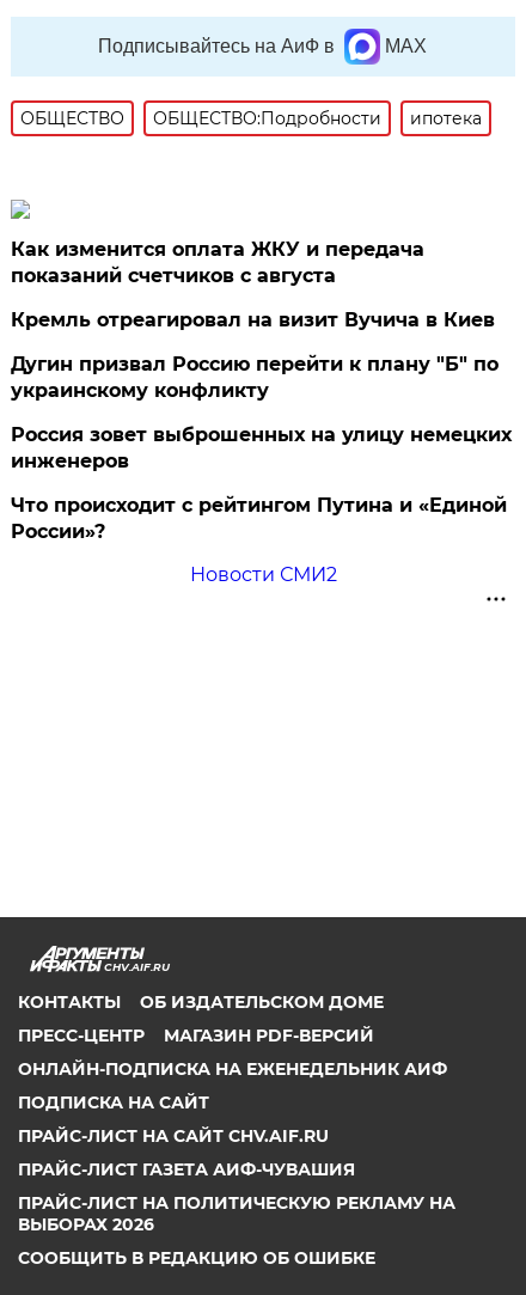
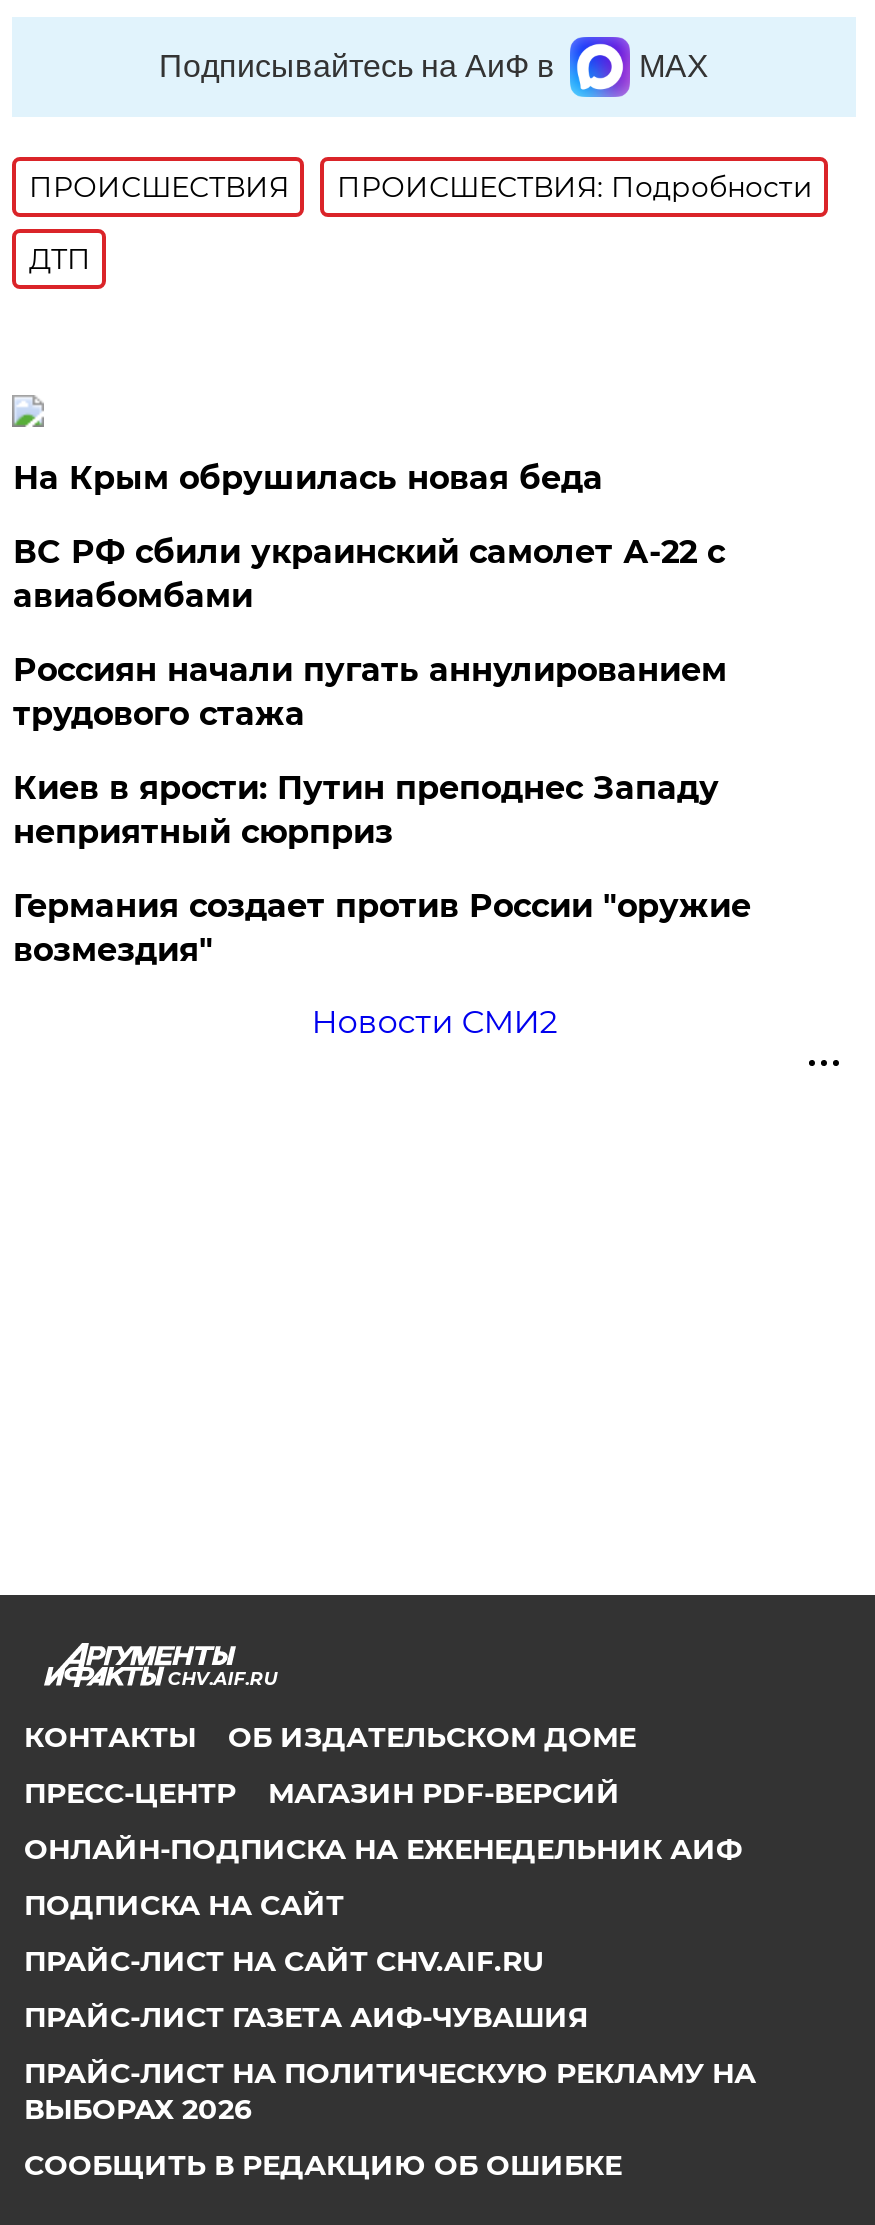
- ОБЩЕСТВО
- ОБЩЕСТВО:Подробности
- ипотека
+ ПРОИСШЕСТВИЯ
+ ПРОИСШЕСТВИЯ: Подробности
+ ДТП

- Как изменится оплата ЖКУ и передача
- показаний счетчиков с августа
- Кремль отреагировал на визит Вучича в Киев
- Дугин призвал Россию перейти к плану "Б" по
- украинскому конфликту
- Россия зовет выброшенных на улицу немецких
- инженеров
- Что происходит с рейтингом Путина и «Единой
- России»?
+ На Крым обрушилась новая беда
+ ВС РФ сбили украинский самолет А-22 с
+ авиабомбами
+ Россиян начали пугать аннулированием
+ трудового стажа
+ Киев в ярости: Путин преподнес Западу
+ неприятный сюрприз
+ Германия создает против России "оружие
+ возмездия"
